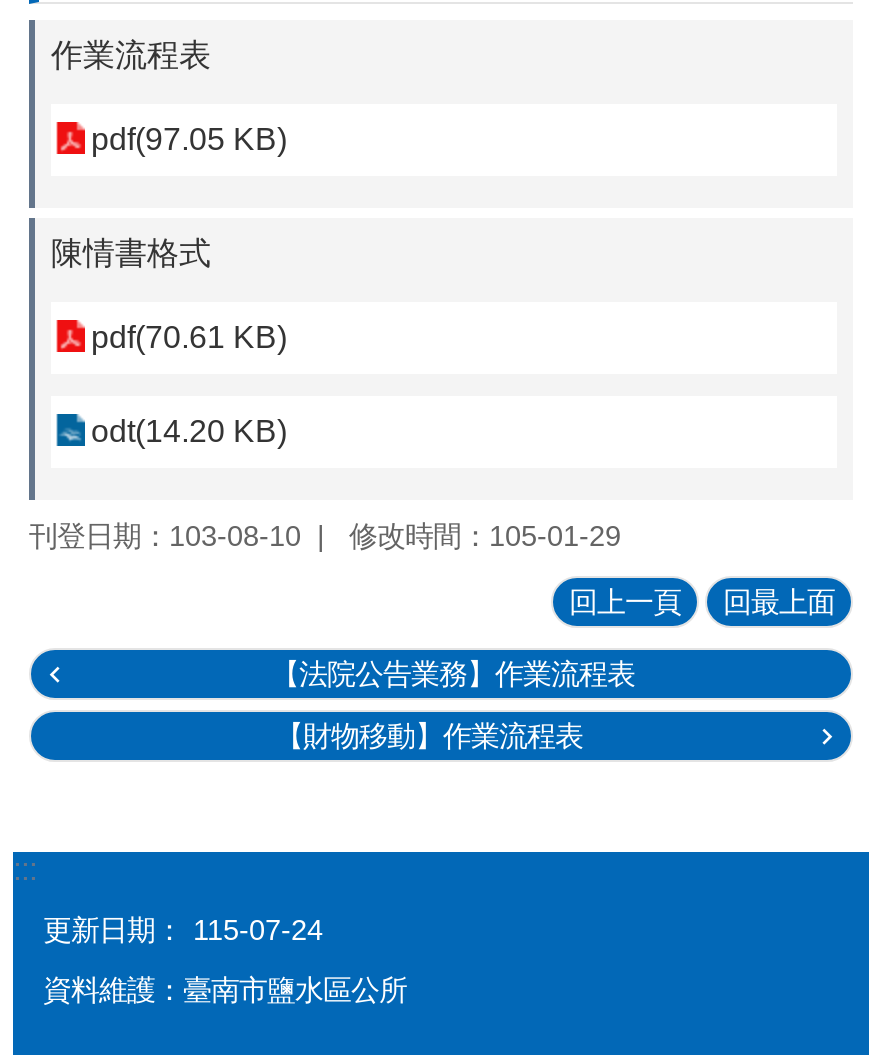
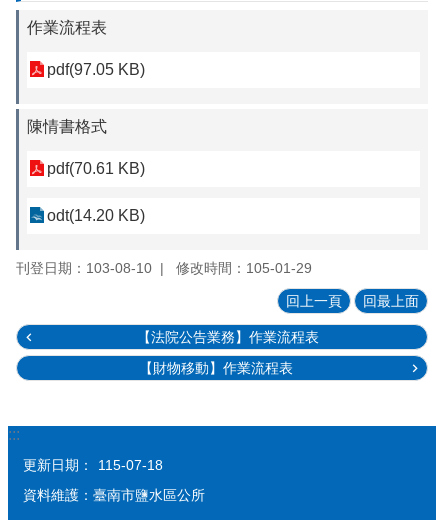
- 更新日期： 115-07-24
+ 更新日期： 115-07-18
